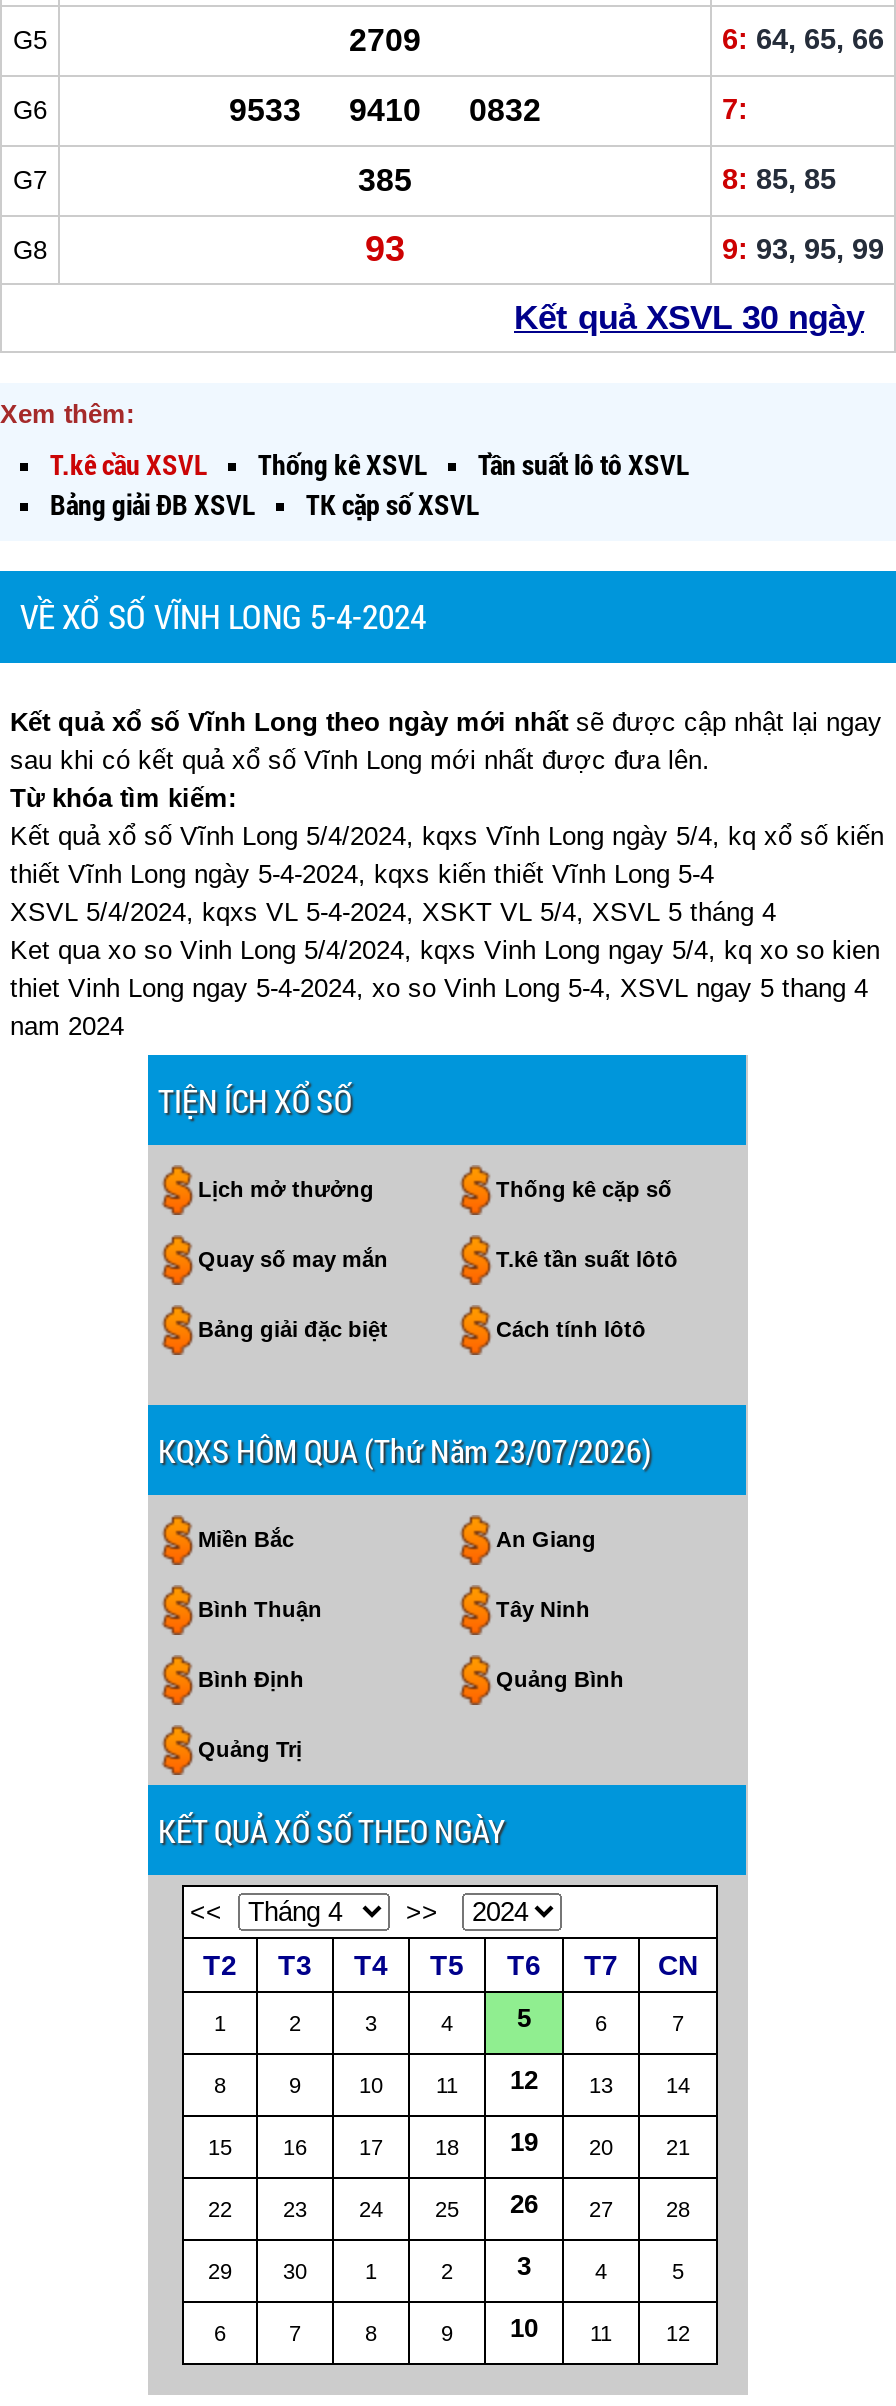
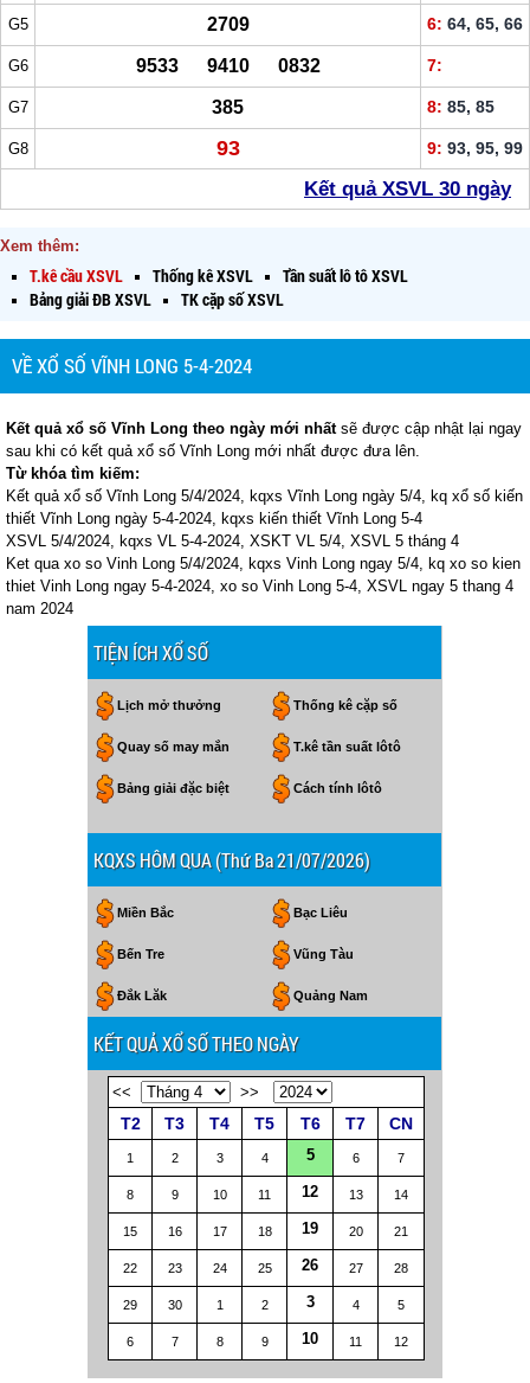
- KQXS HÔM QUA (Thứ Năm 23/07/2026)
+ KQXS HÔM QUA (Thứ Ba 21/07/2026)

- An Giang
- Bình Thuận
- Tây Ninh
- Bình Định
- Quảng Bình
- Quảng Trị
+ Bạc Liêu
+ Bến Tre
+ Vũng Tàu
+ Đắk Lăk
+ Quảng Nam
